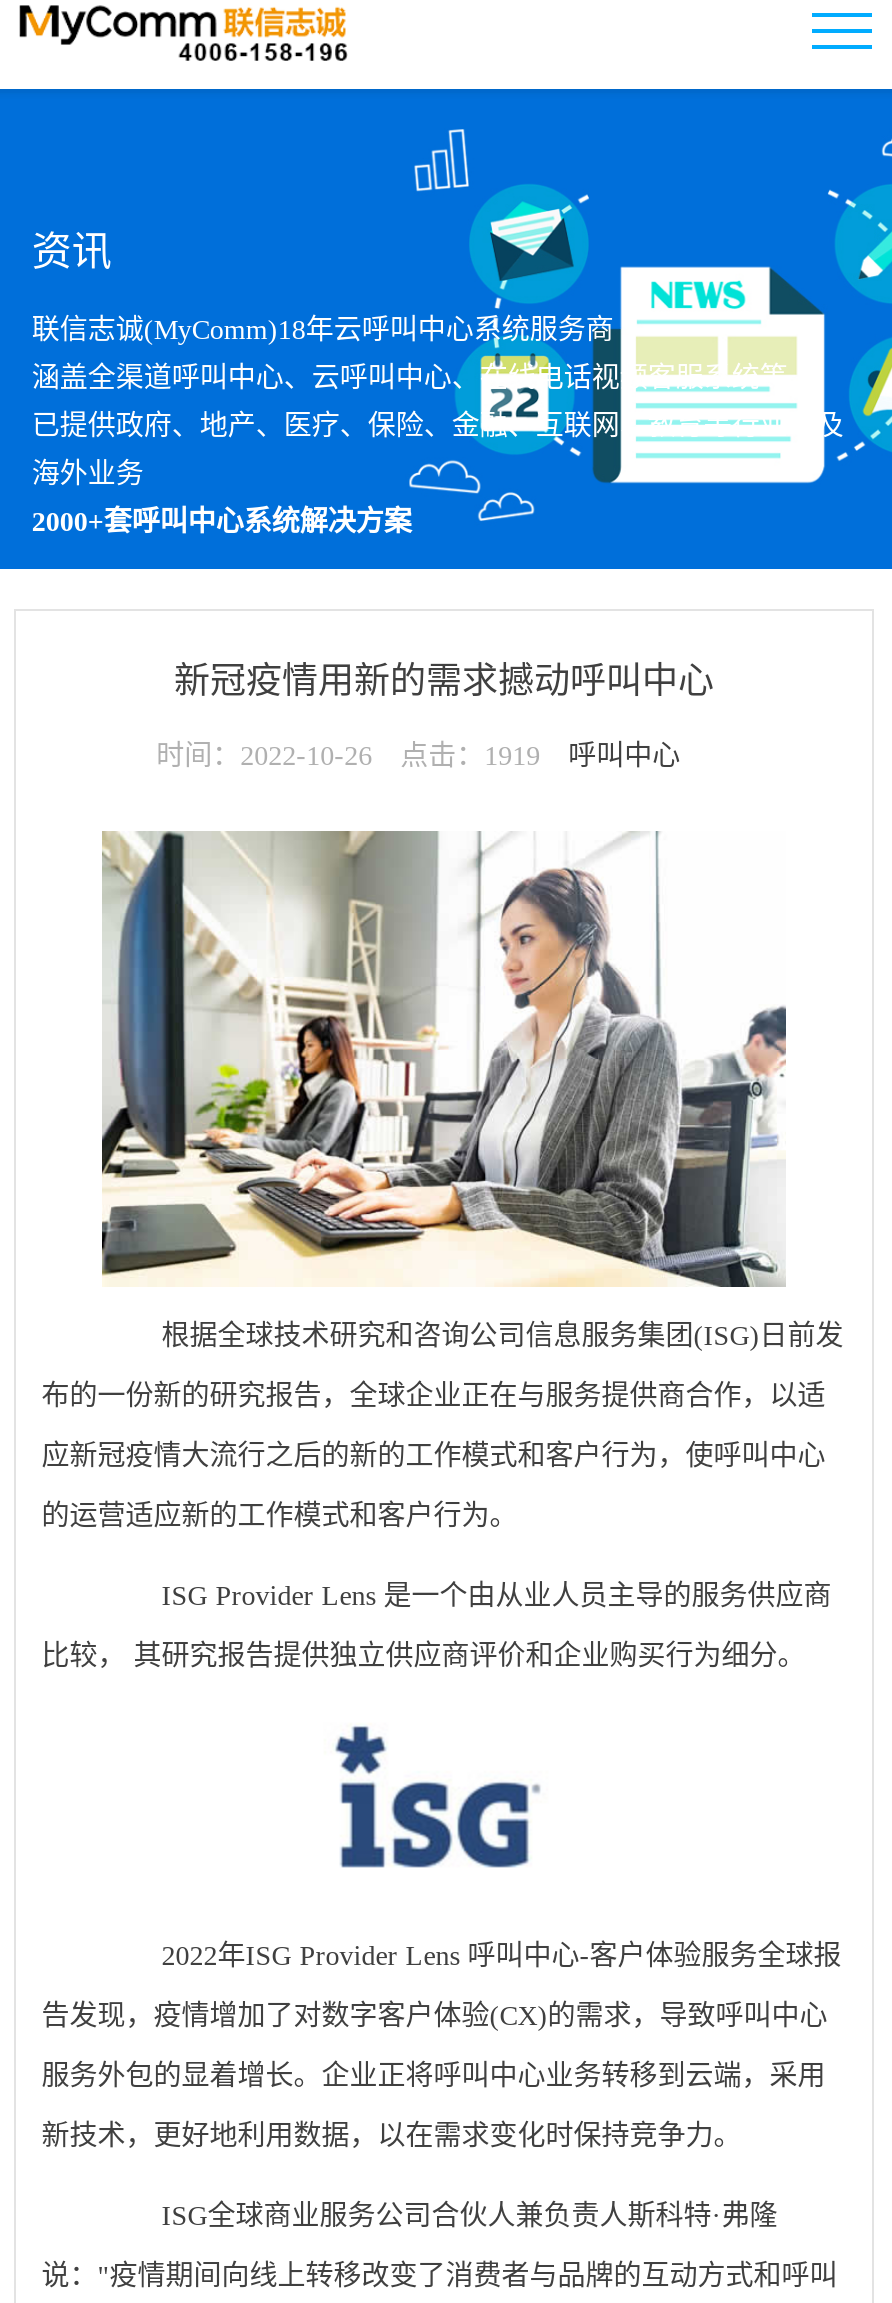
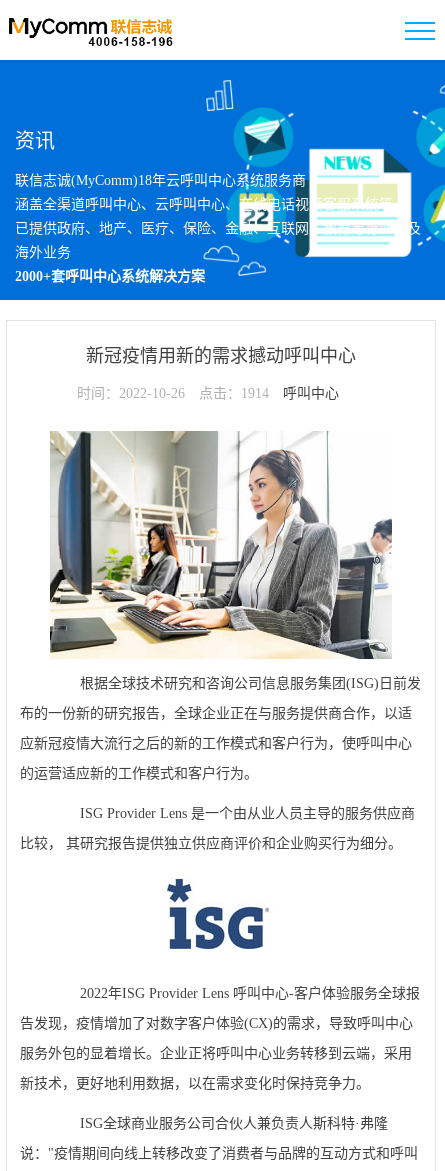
- 时间：2022-10-26 点击：1919 呼叫中心
+ 时间：2022-10-26 点击：1914 呼叫中心
